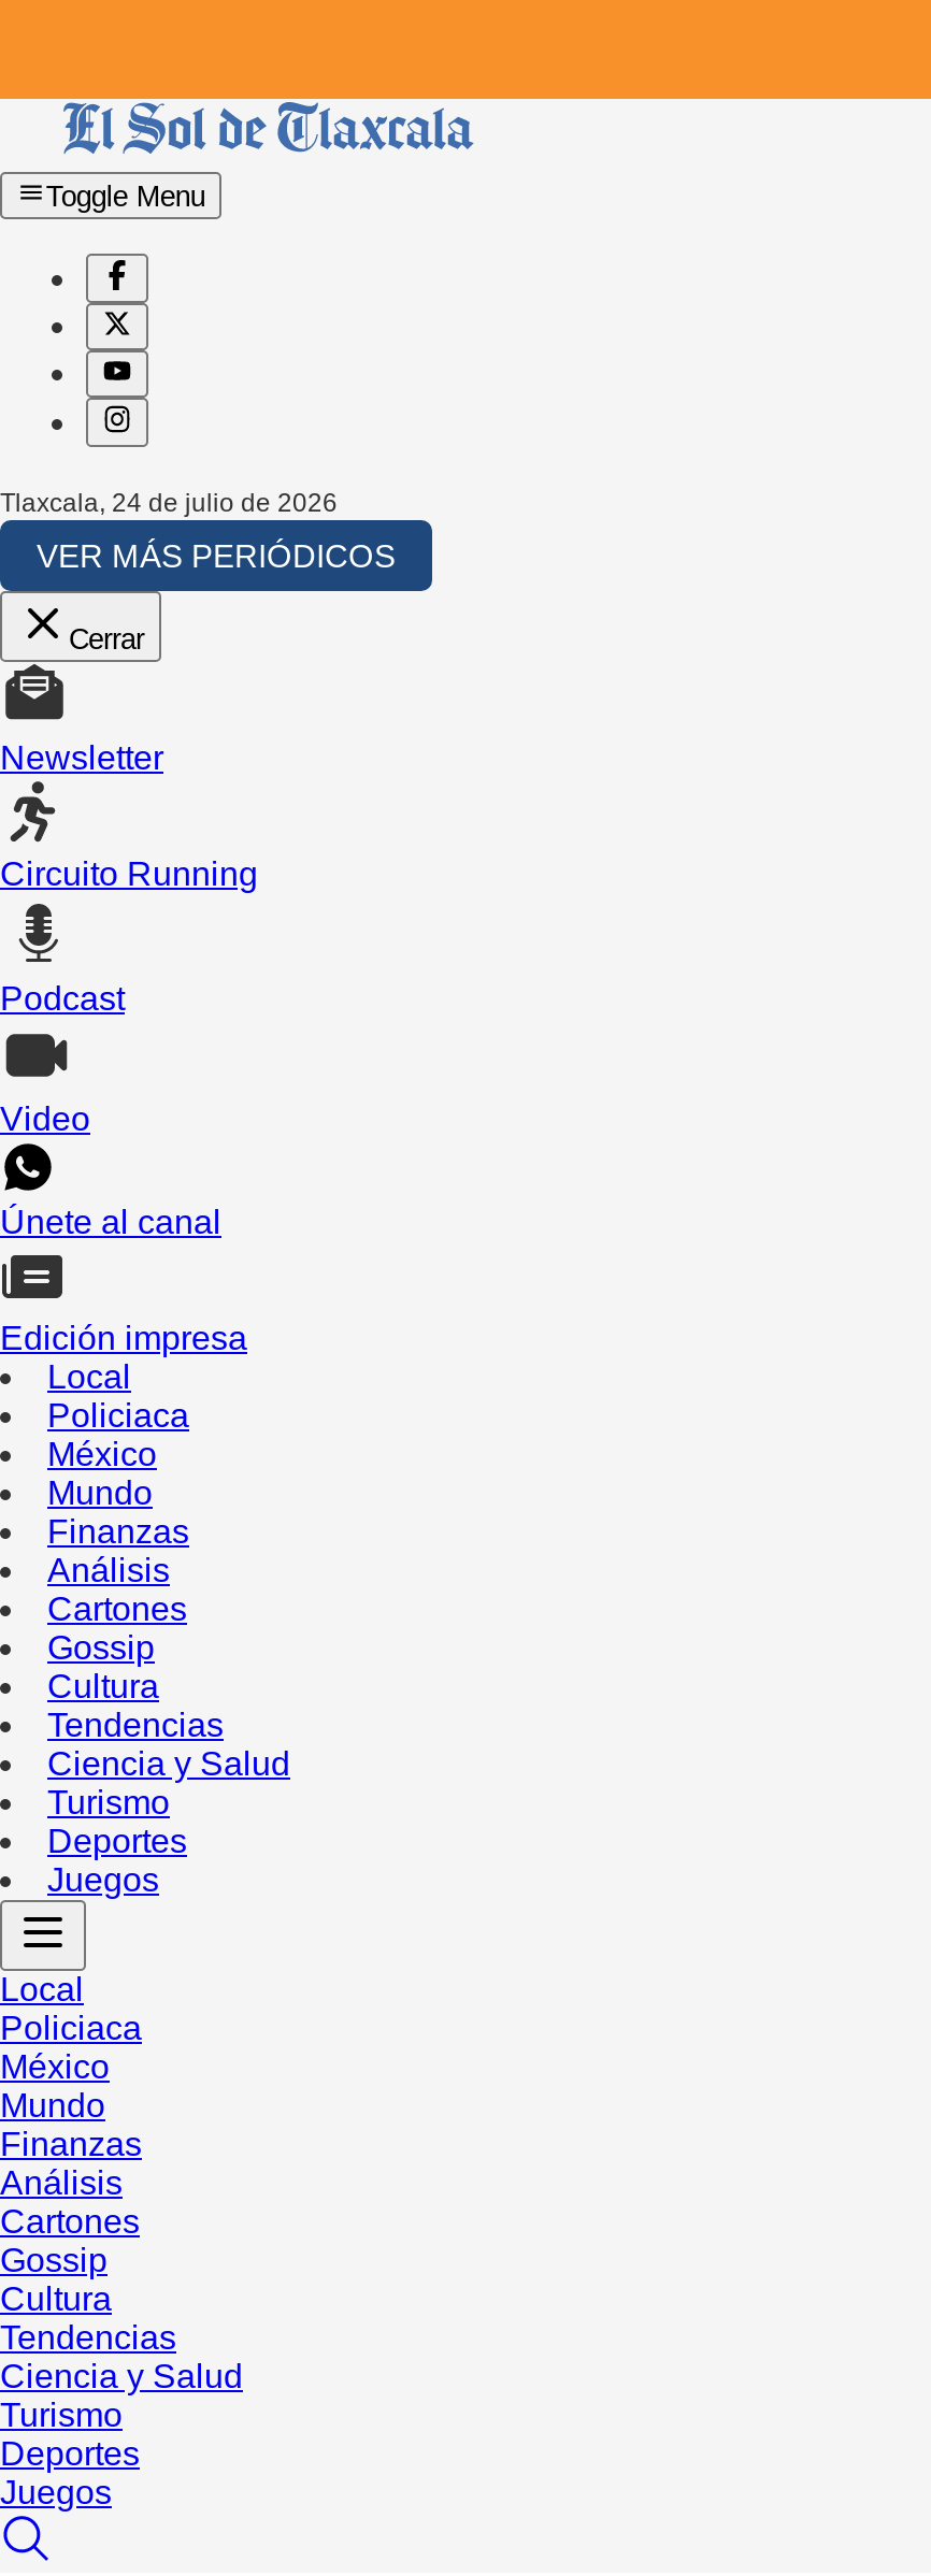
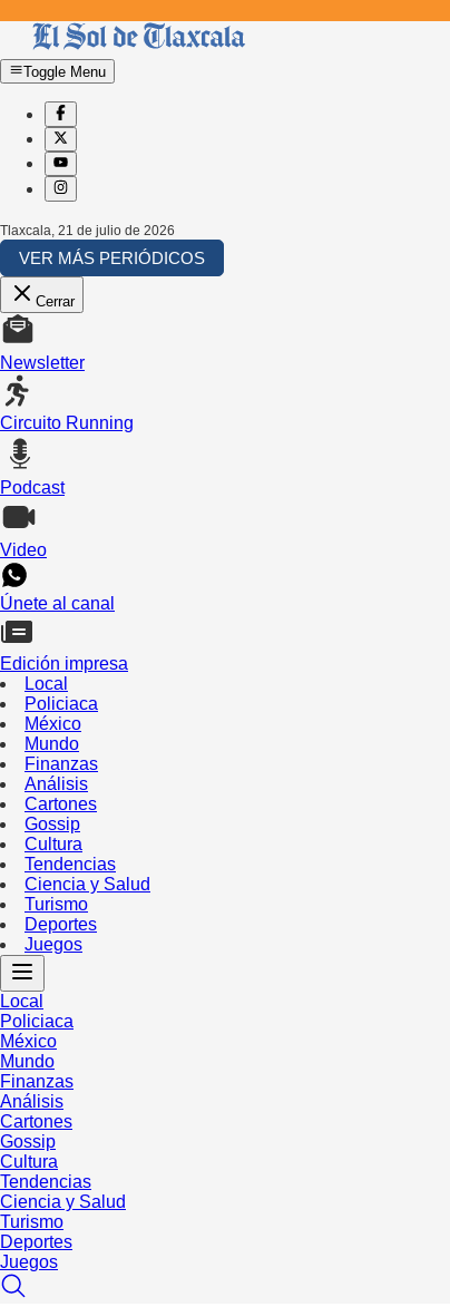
- Tlaxcala, 24 de julio de 2026
+ Tlaxcala, 21 de julio de 2026
